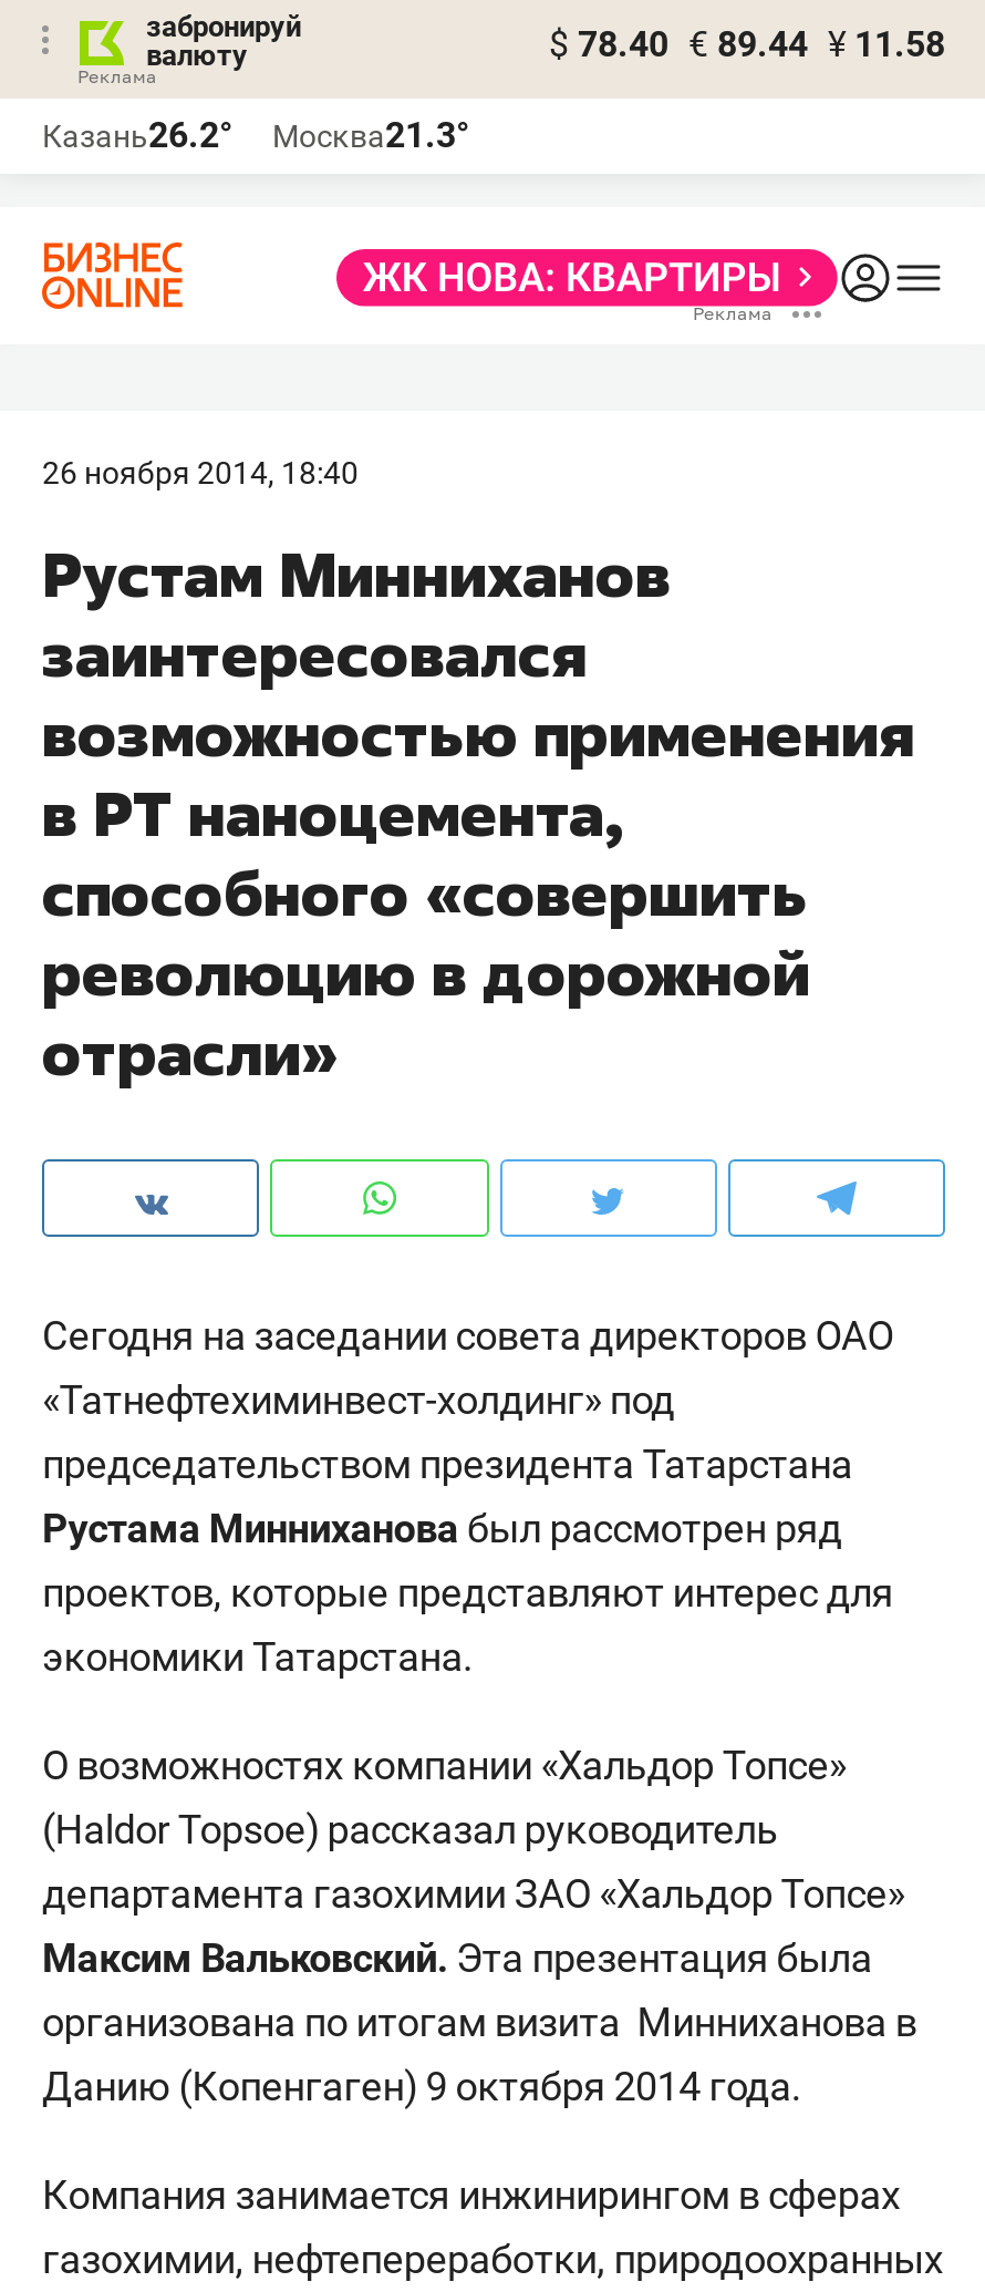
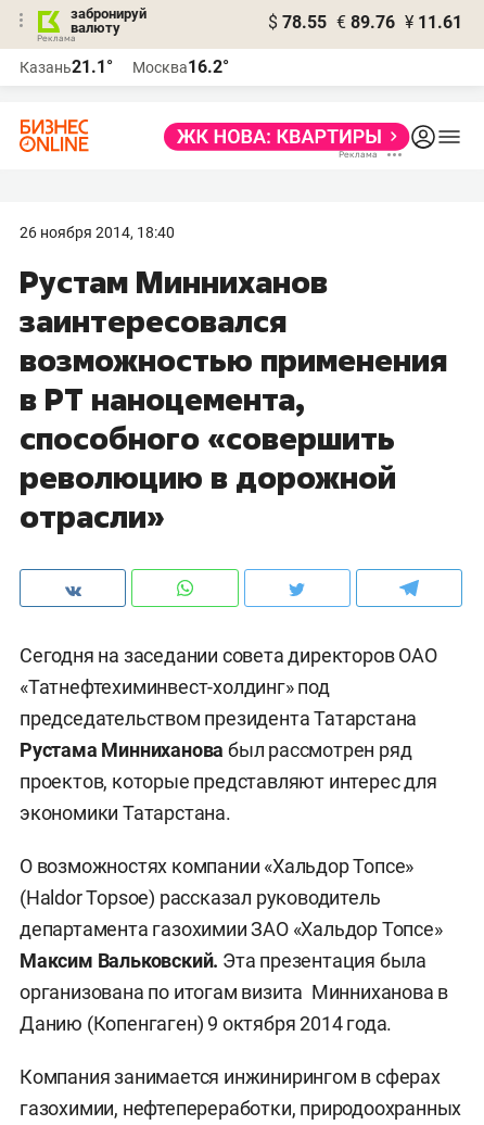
- $ 78.40 € 89.44 ¥ 11.58
+ $ 78.55 € 89.76 ¥ 11.61

- Казань26.2°
+ Казань21.1°

- Москва21.3°
+ Москва16.2°
